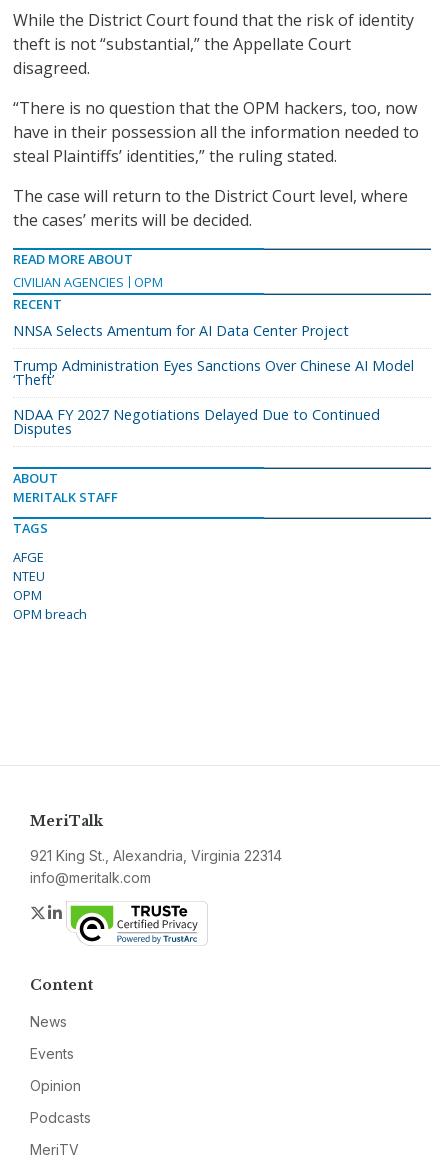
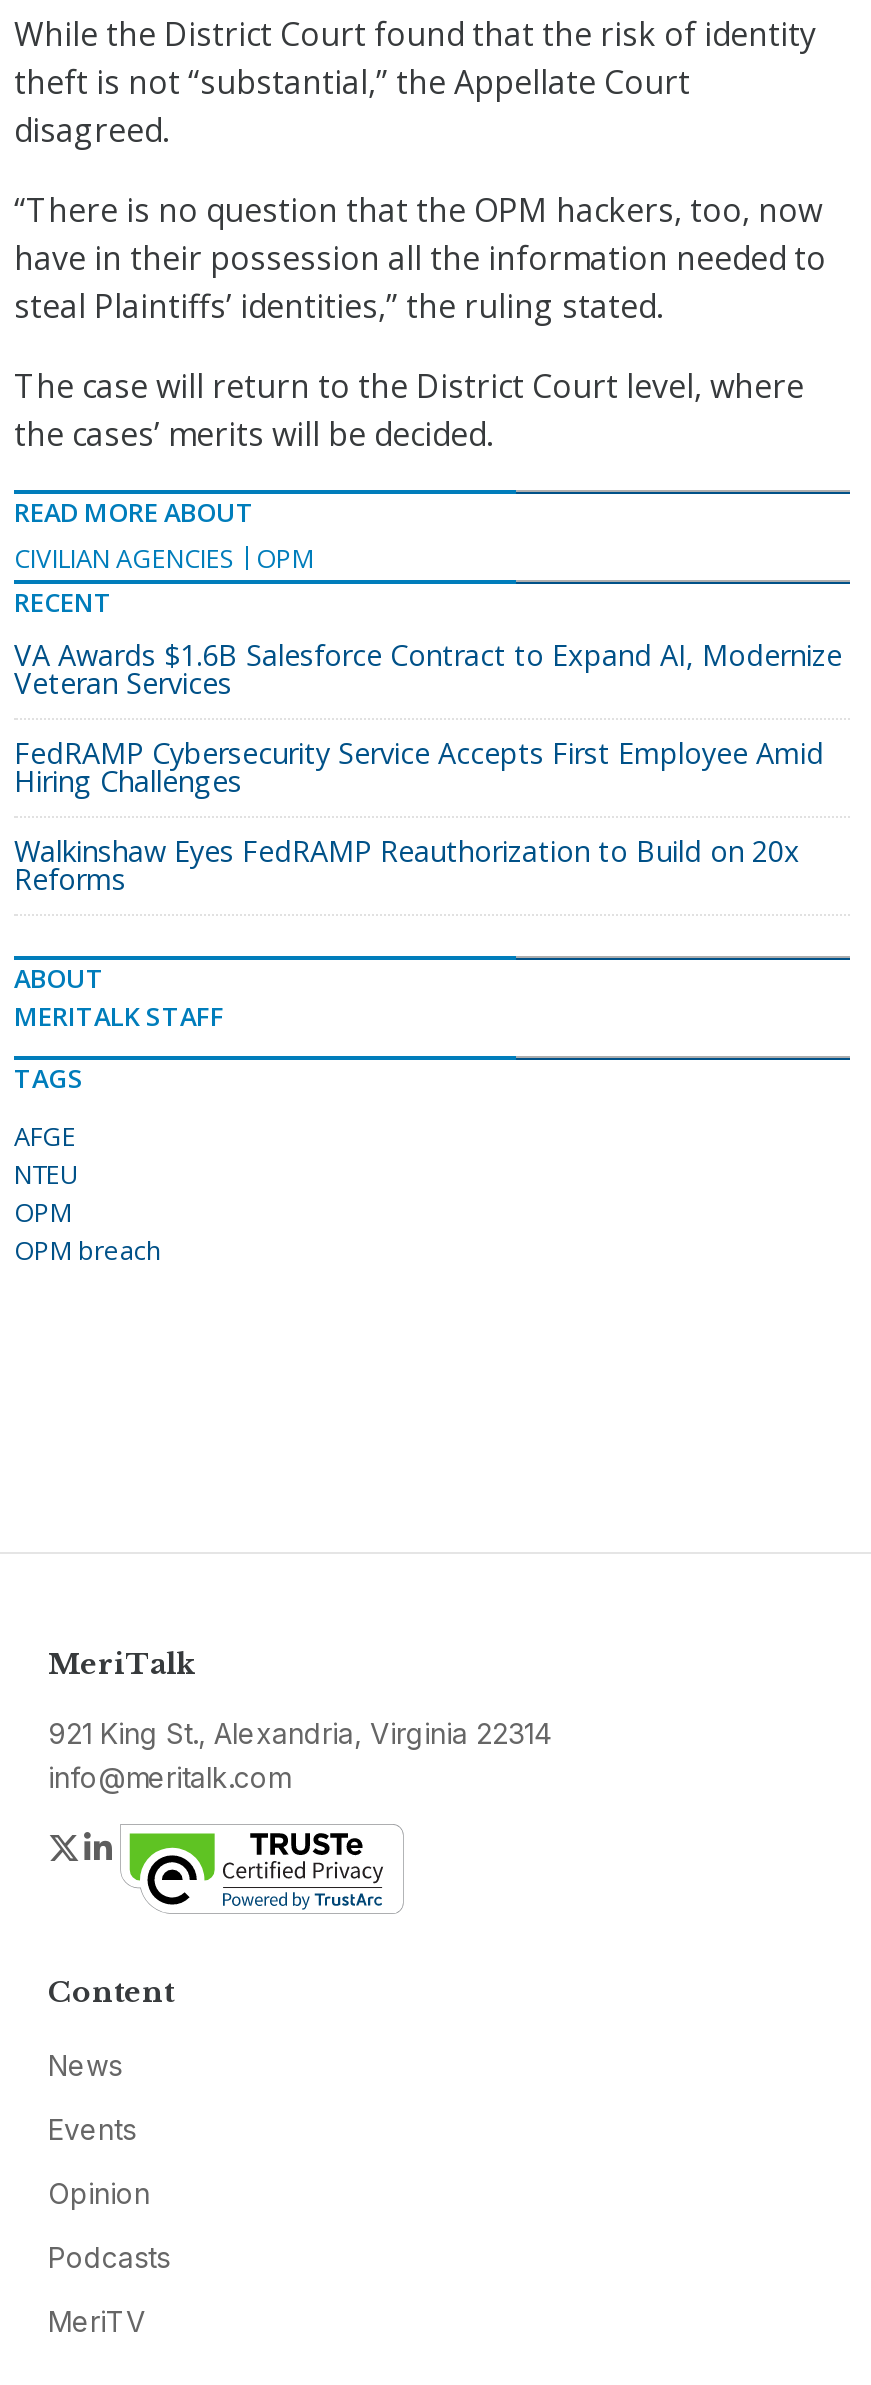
- NNSA Selects Amentum for AI Data Center Project
+ VA Awards $1.6B Salesforce Contract to Expand AI, Modernize
+ Veteran Services

- Trump Administration Eyes Sanctions Over Chinese AI Model
- ‘Theft’
+ FedRAMP Cybersecurity Service Accepts First Employee Amid
+ Hiring Challenges

- NDAA FY 2027 Negotiations Delayed Due to Continued
- Disputes
+ Walkinshaw Eyes FedRAMP Reauthorization to Build on 20x
+ Reforms
